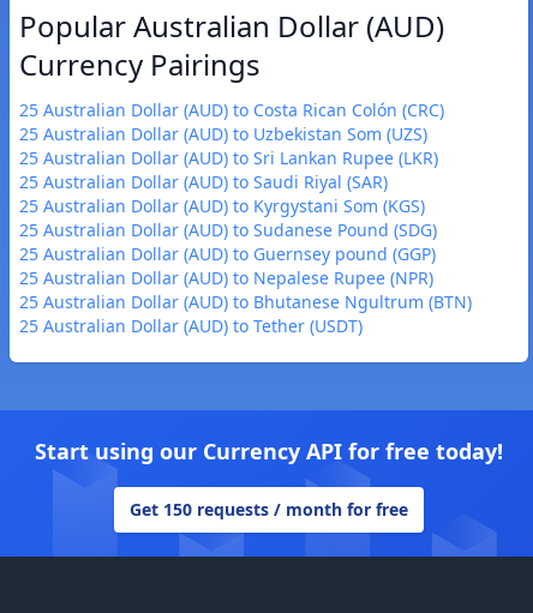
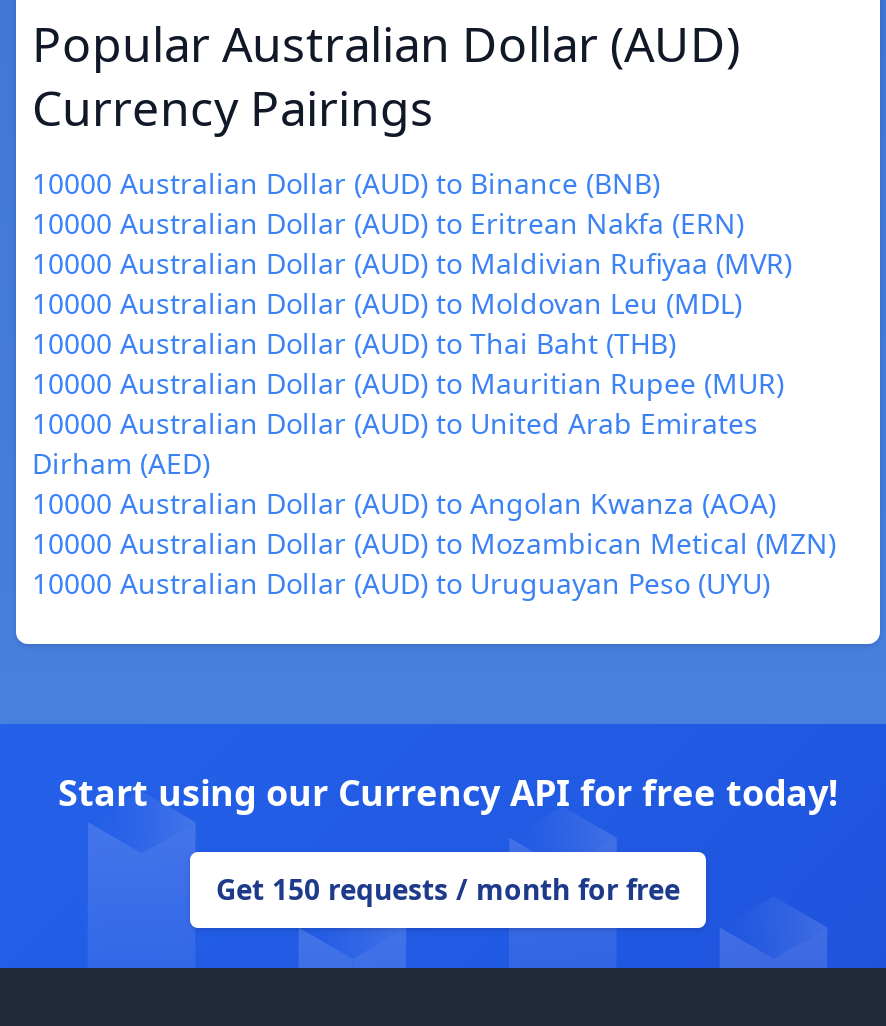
- 25 Australian Dollar (AUD) to Costa Rican Colón (CRC)
- 25 Australian Dollar (AUD) to Uzbekistan Som (UZS)
- 25 Australian Dollar (AUD) to Sri Lankan Rupee (LKR)
- 25 Australian Dollar (AUD) to Saudi Riyal (SAR)
- 25 Australian Dollar (AUD) to Kyrgystani Som (KGS)
- 25 Australian Dollar (AUD) to Sudanese Pound (SDG)
- 25 Australian Dollar (AUD) to Guernsey pound (GGP)
- 25 Australian Dollar (AUD) to Nepalese Rupee (NPR)
- 25 Australian Dollar (AUD) to Bhutanese Ngultrum (BTN)
- 25 Australian Dollar (AUD) to Tether (USDT)
+ 10000 Australian Dollar (AUD) to Binance (BNB)
+ 10000 Australian Dollar (AUD) to Eritrean Nakfa (ERN)
+ 10000 Australian Dollar (AUD) to Maldivian Rufiyaa (MVR)
+ 10000 Australian Dollar (AUD) to Moldovan Leu (MDL)
+ 10000 Australian Dollar (AUD) to Thai Baht (THB)
+ 10000 Australian Dollar (AUD) to Mauritian Rupee (MUR)
+ 10000 Australian Dollar (AUD) to United Arab Emirates
+ Dirham (AED)
+ 10000 Australian Dollar (AUD) to Angolan Kwanza (AOA)
+ 10000 Australian Dollar (AUD) to Mozambican Metical (MZN)
+ 10000 Australian Dollar (AUD) to Uruguayan Peso (UYU)
